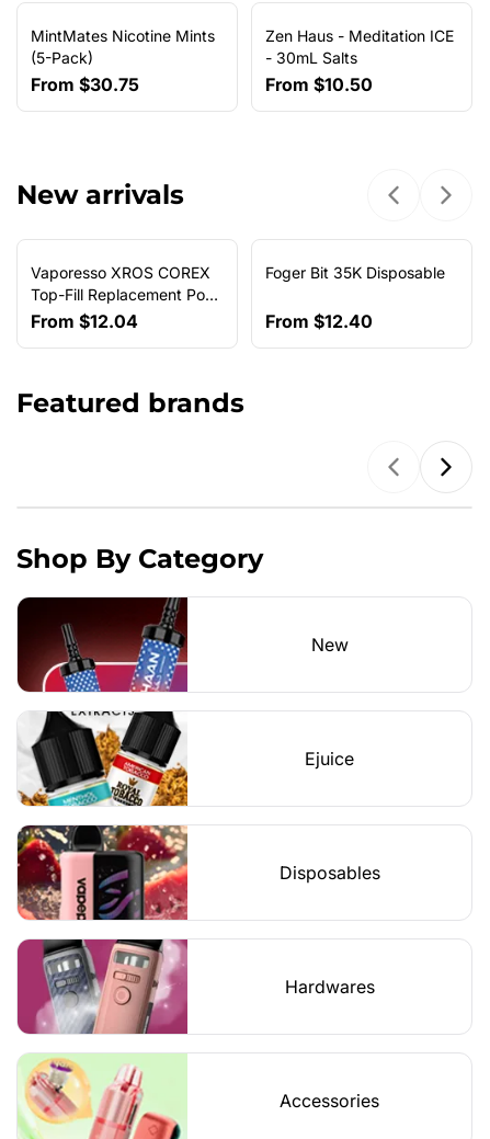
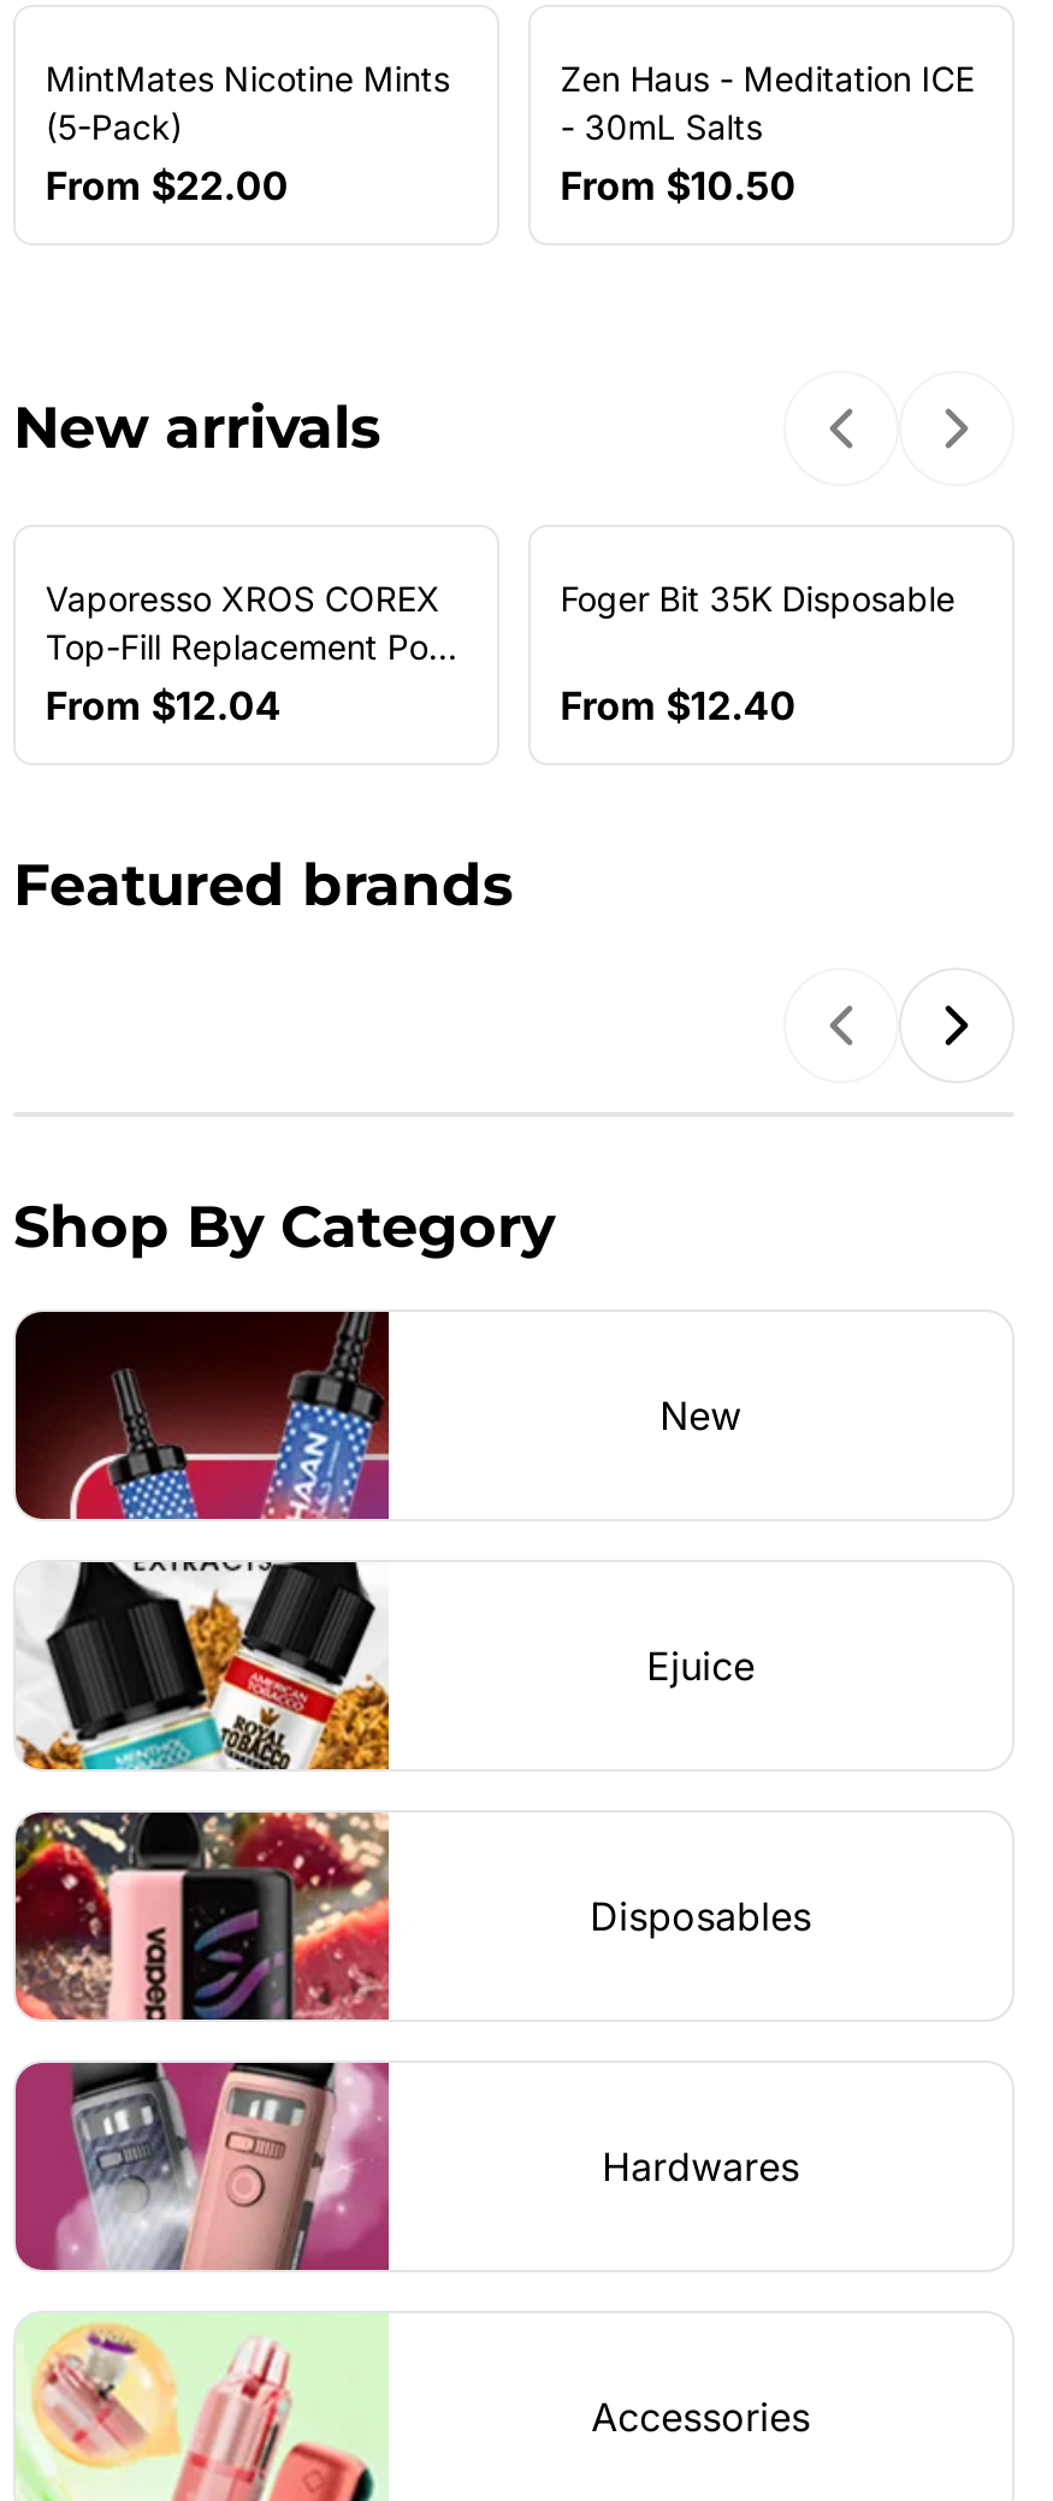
- From $30.75
+ From $22.00
